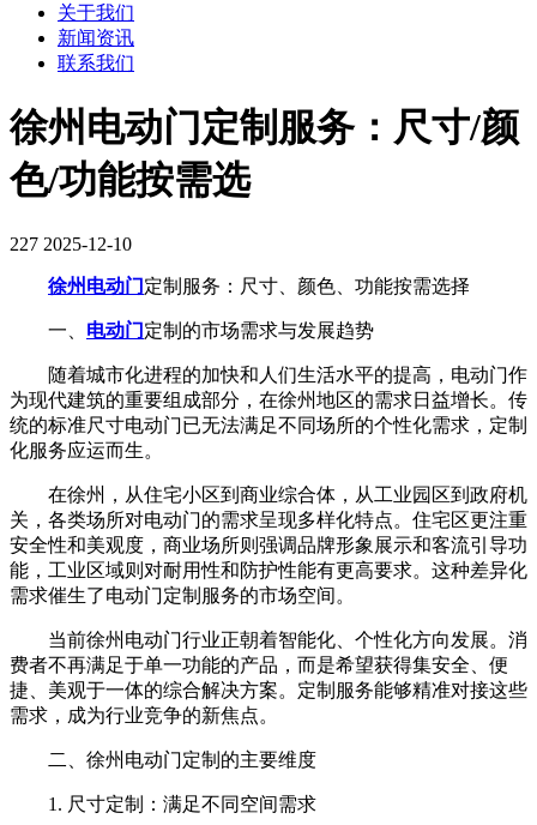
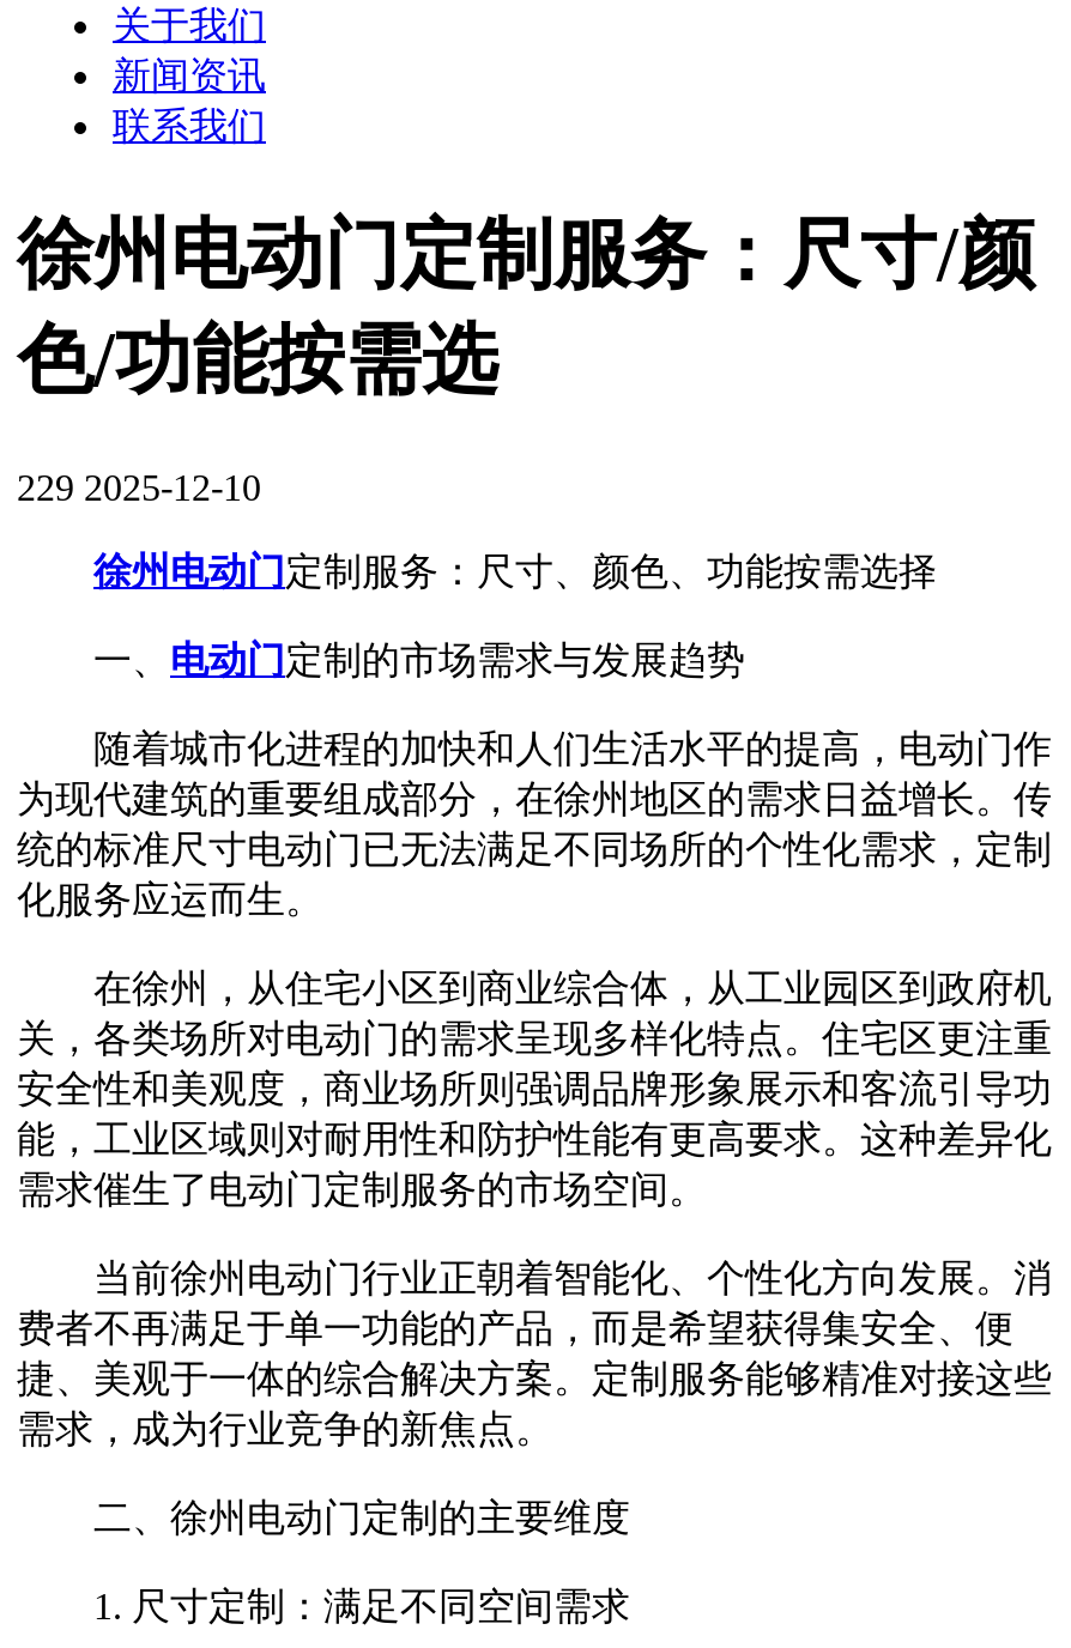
- 227 2025-12-10
+ 229 2025-12-10
